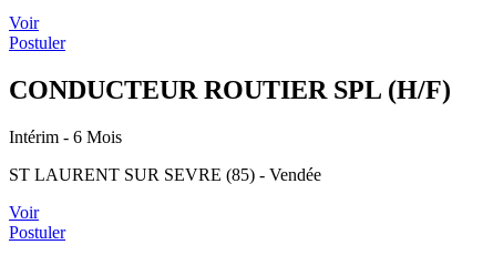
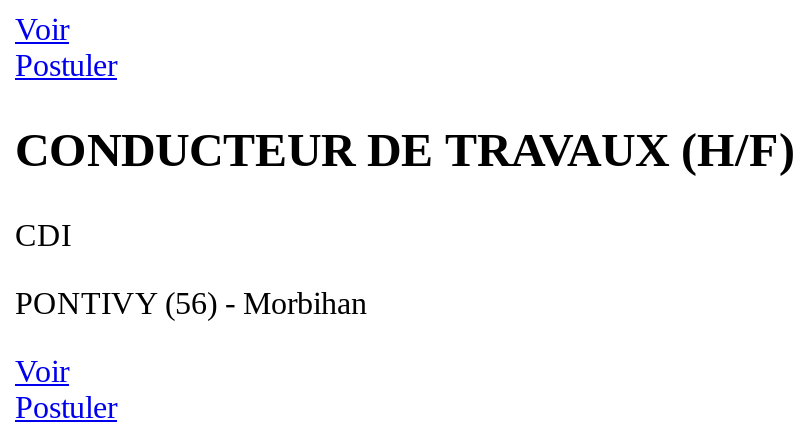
- CONDUCTEUR ROUTIER SPL (H/F)
+ CONDUCTEUR DE TRAVAUX (H/F)

- Intérim - 6 Mois
+ CDI

- ST LAURENT SUR SEVRE (85) - Vendée
+ PONTIVY (56) - Morbihan
